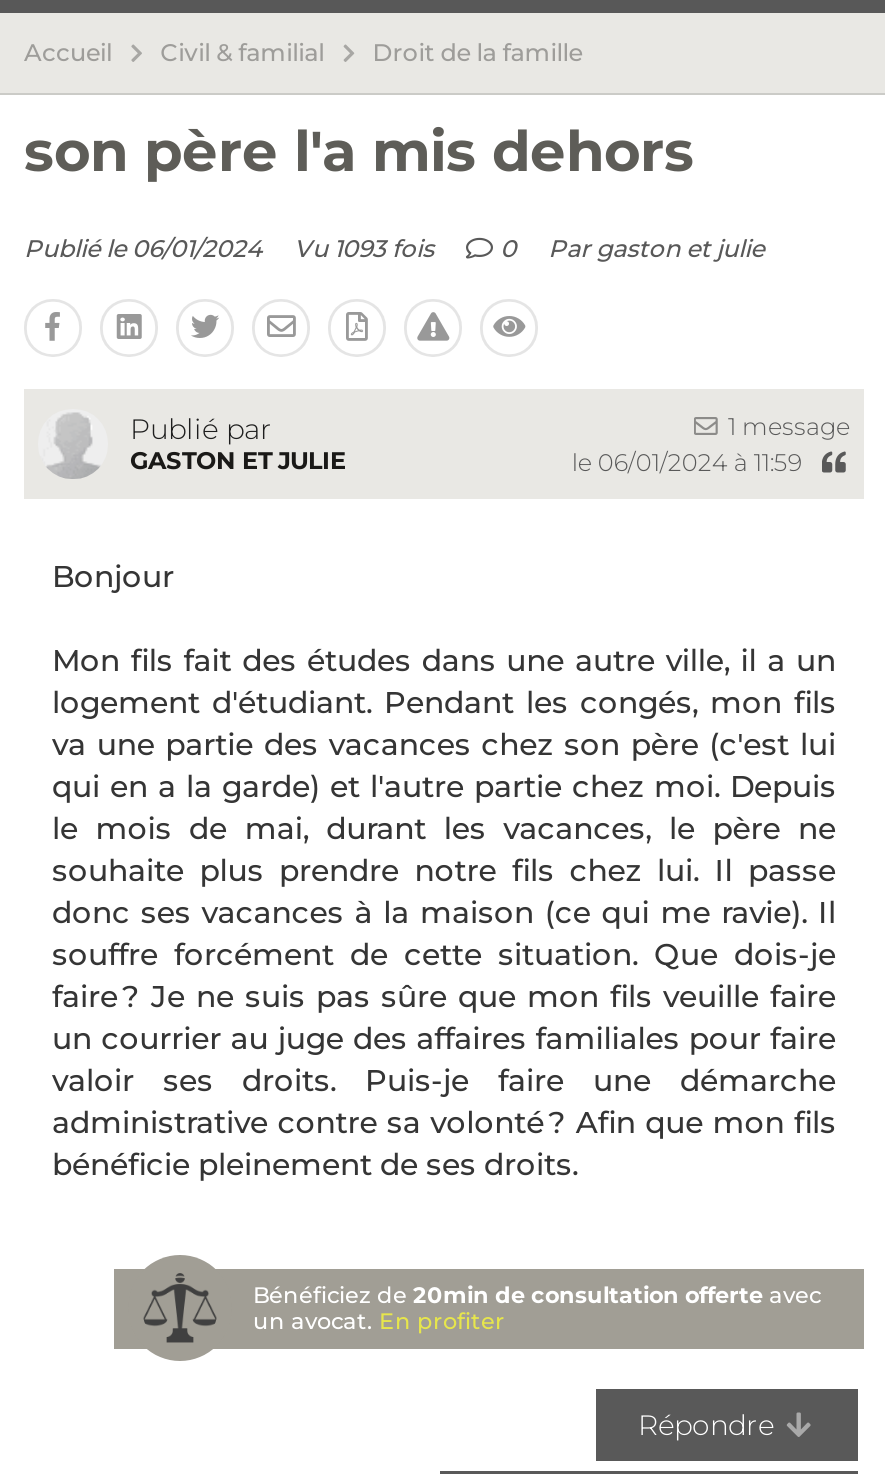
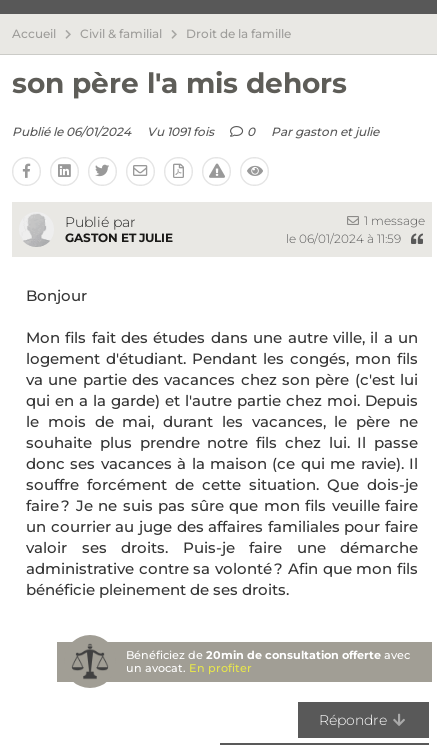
- Publié le 06/01/2024 Vu 1093 fois
+ Publié le 06/01/2024 Vu 1091 fois
